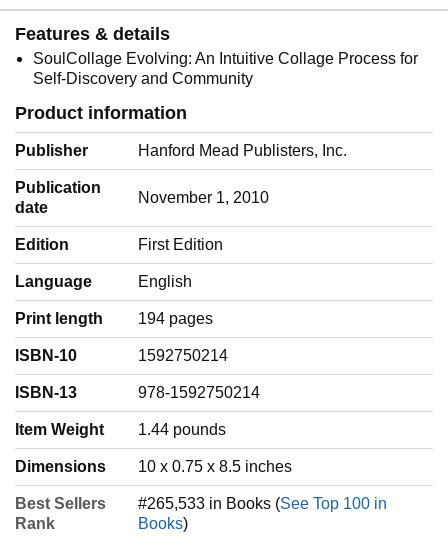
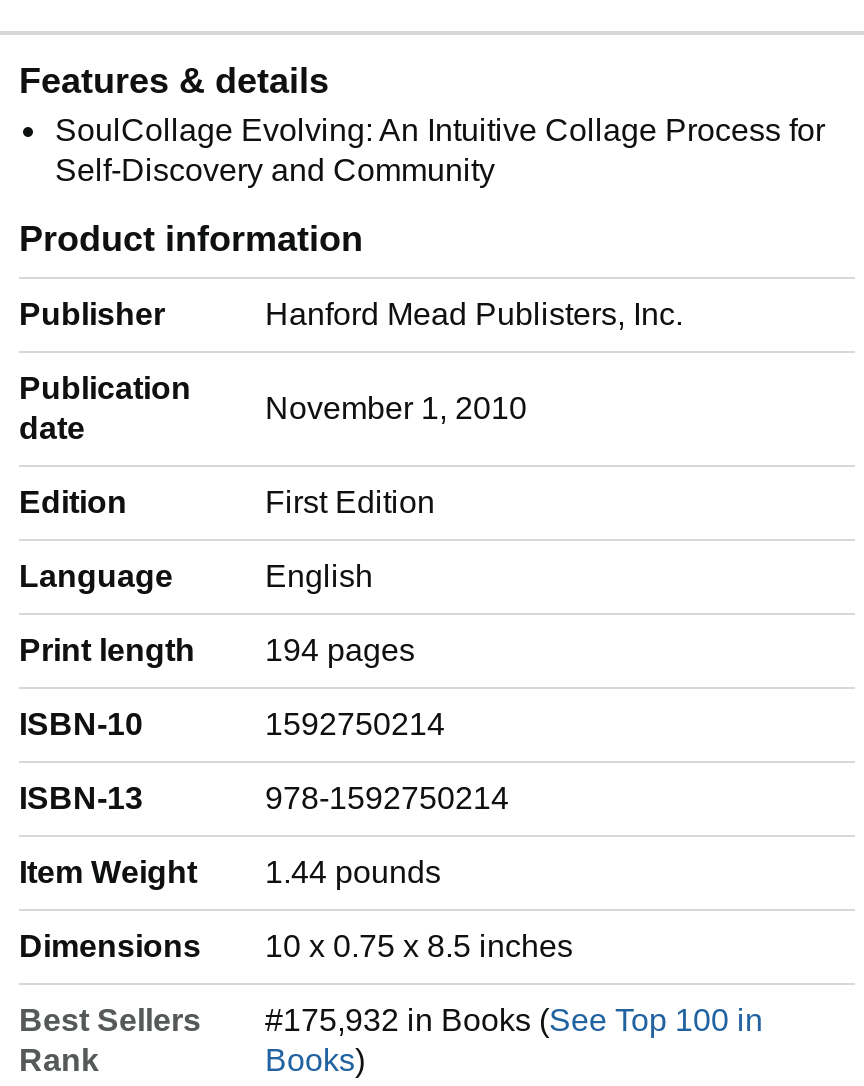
- #265,533 in Books (See Top 100 in
+ #175,932 in Books (See Top 100 in
